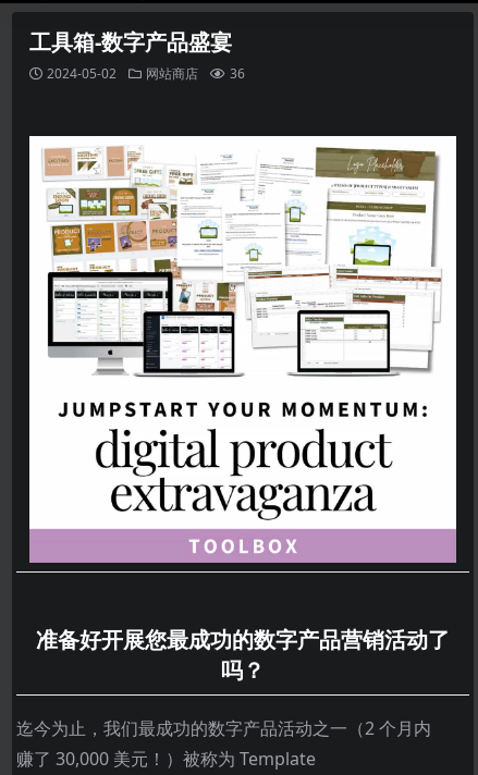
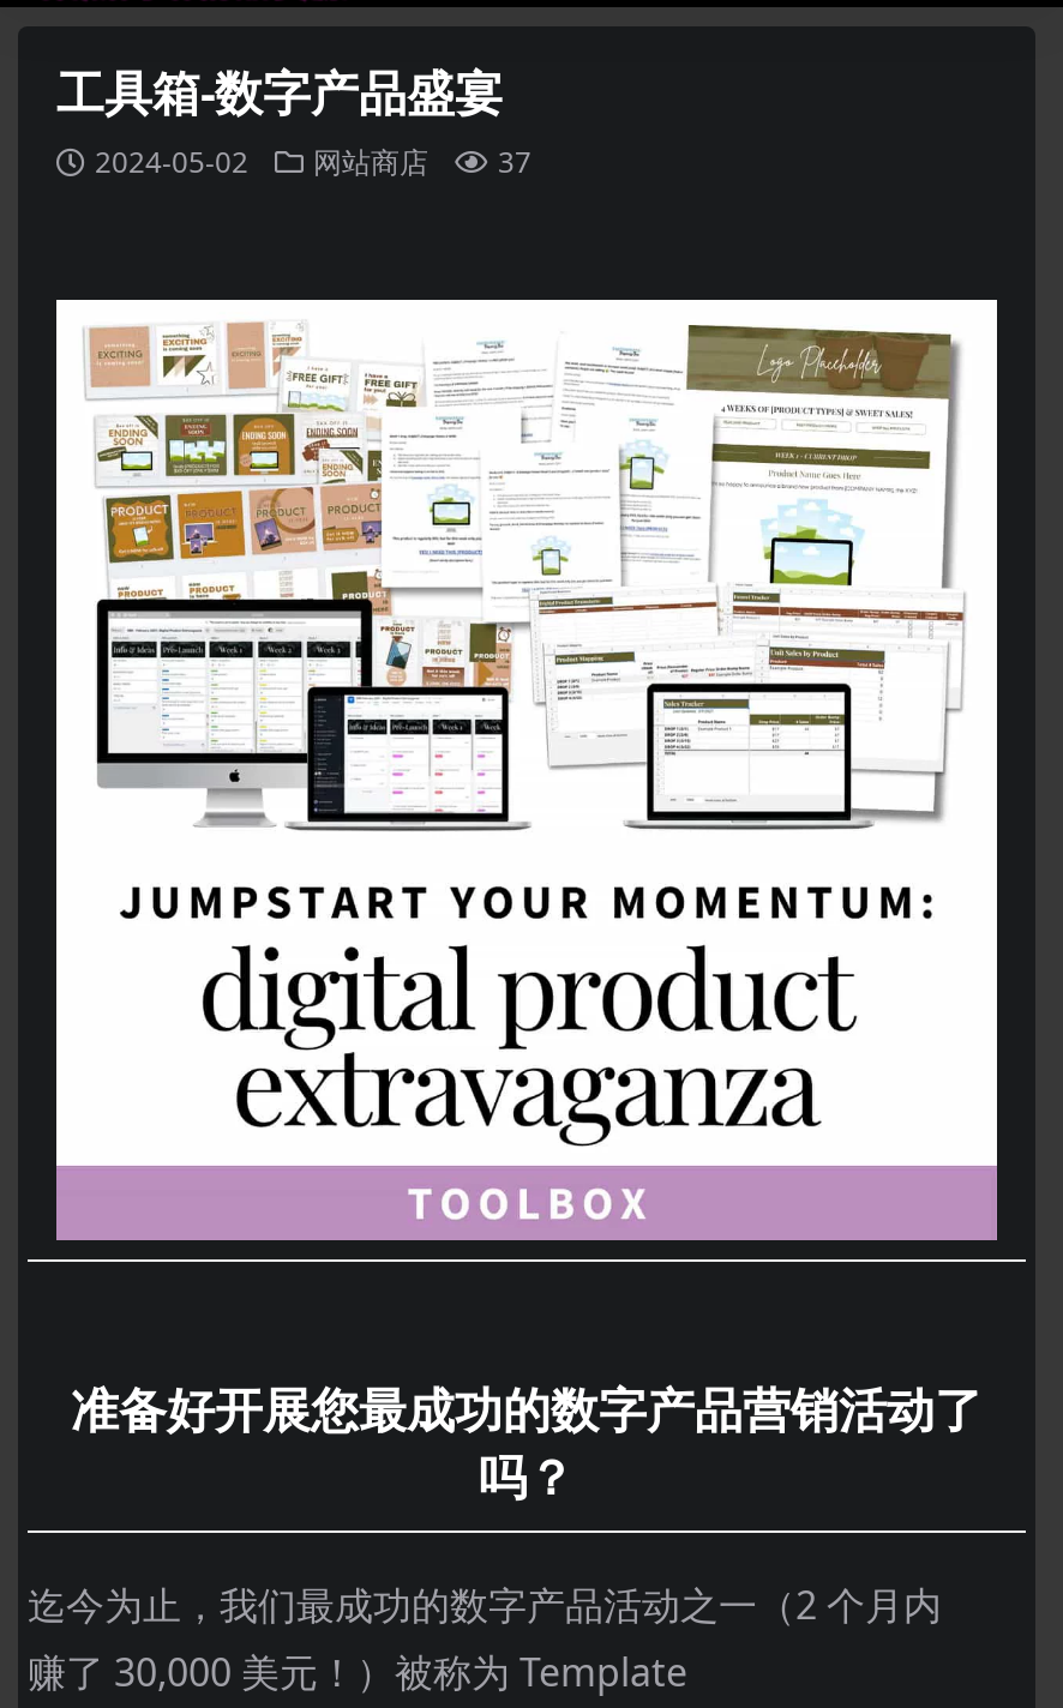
- 2024-05-02 网站商店 36
+ 2024-05-02 网站商店 37
